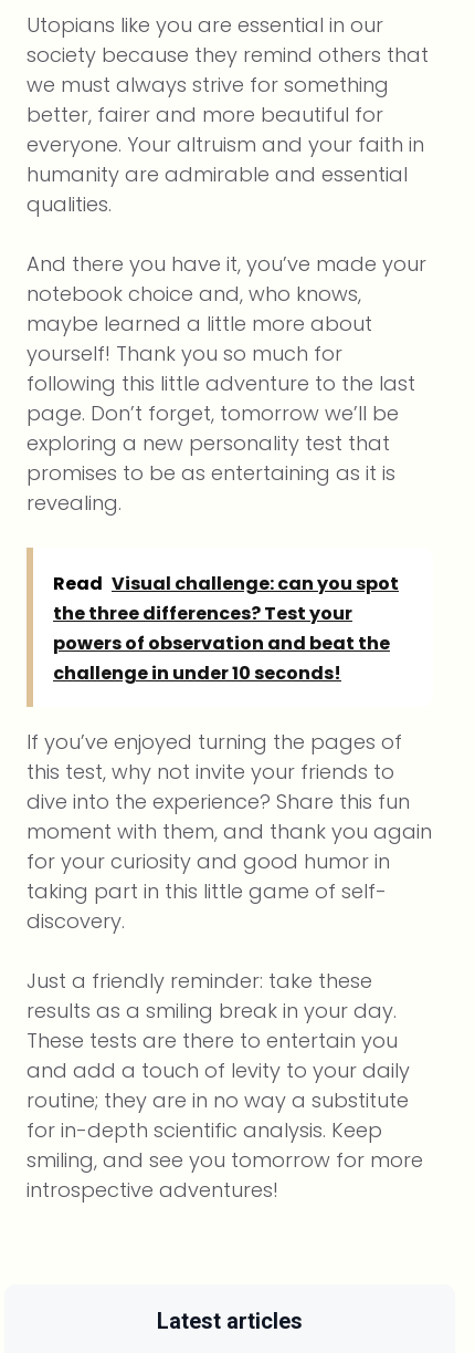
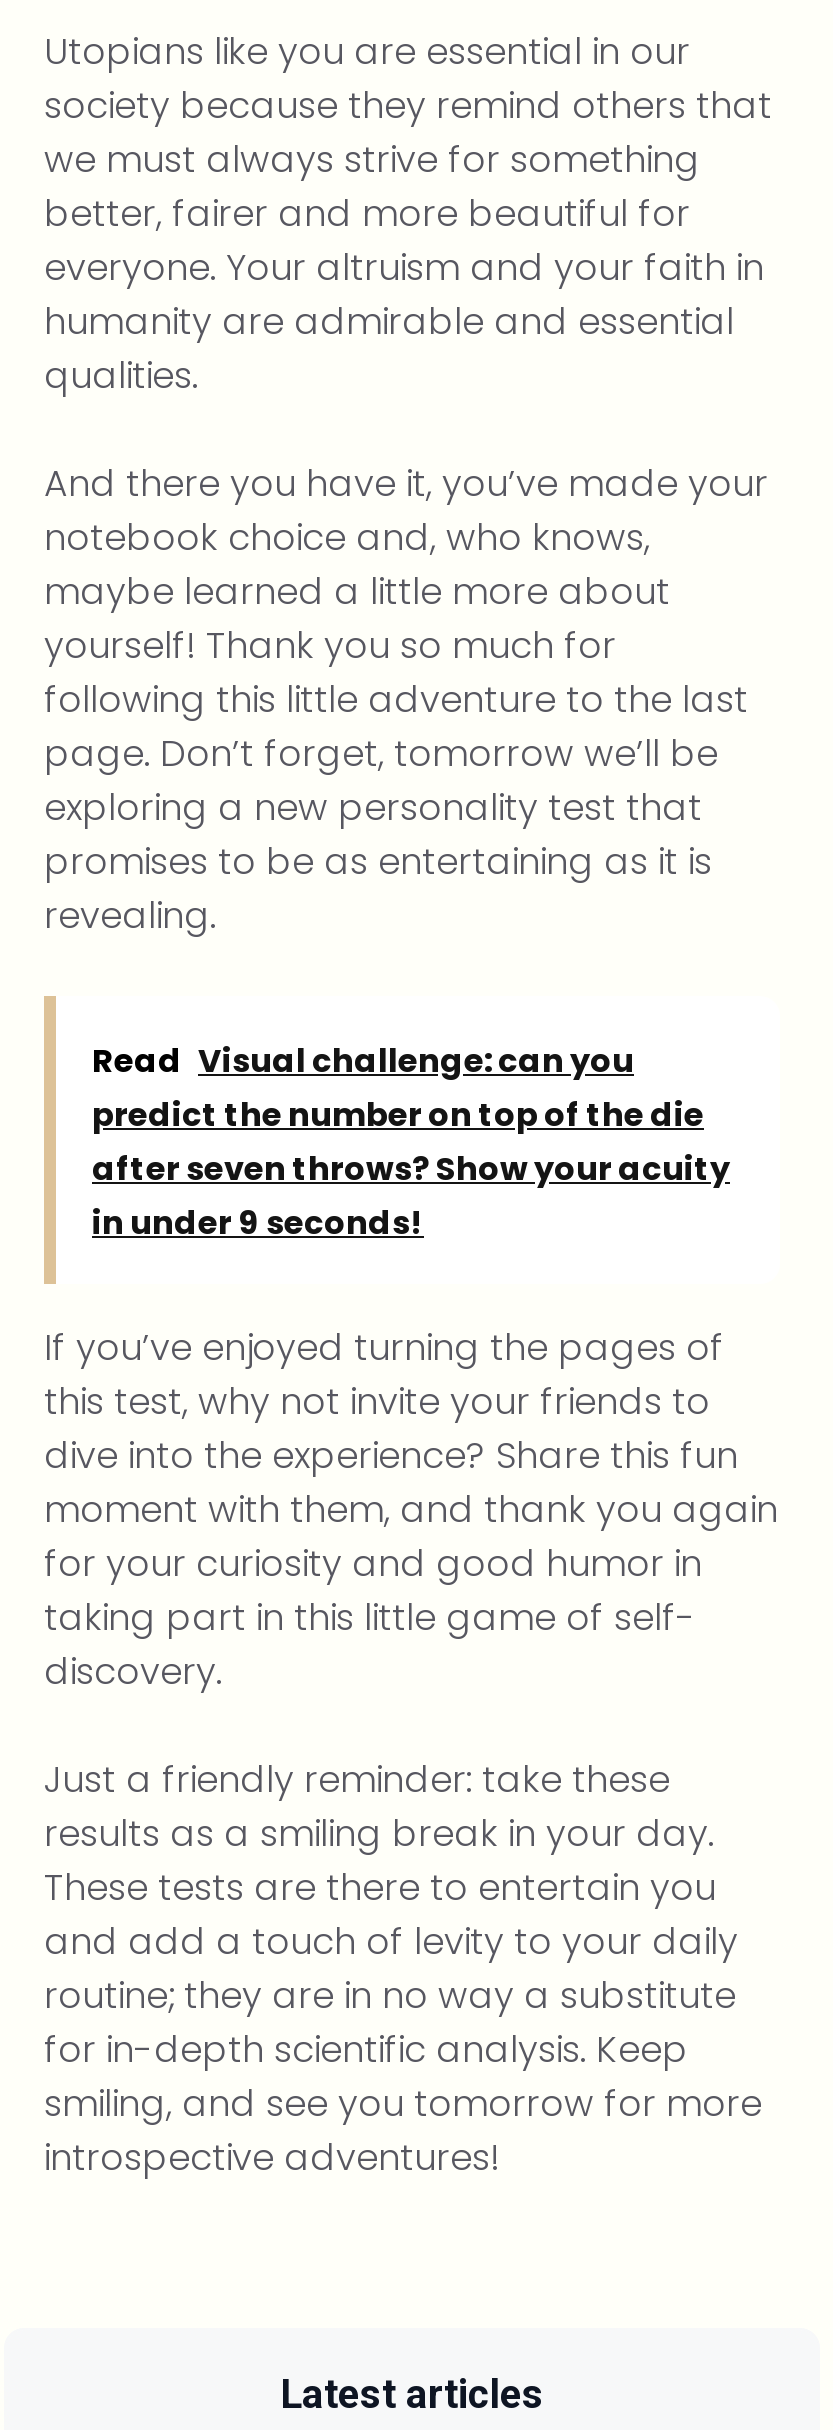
- Read Visual challenge: can you spot
- the three differences? Test your
- powers of observation and beat the
- challenge in under 10 seconds!
+ Read Visual challenge: can you
+ predict the number on top of the die
+ after seven throws? Show your acuity
+ in under 9 seconds!
